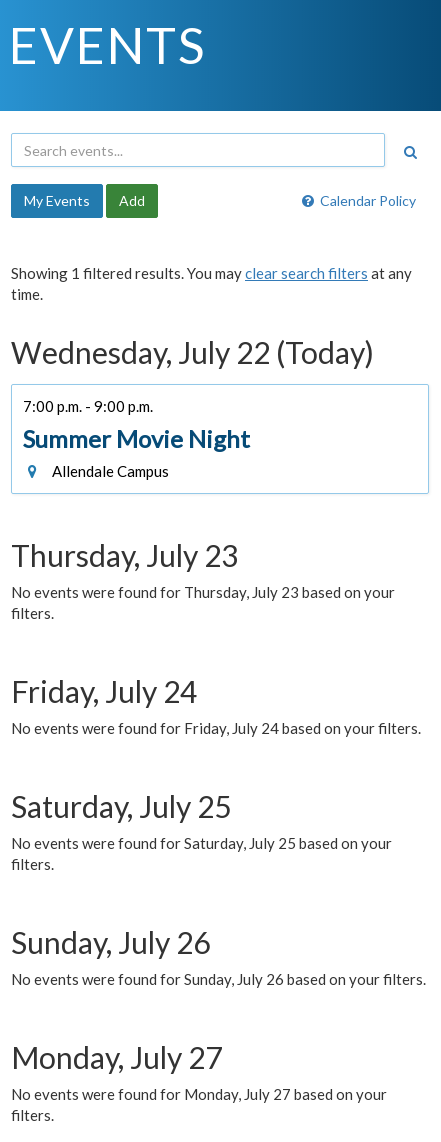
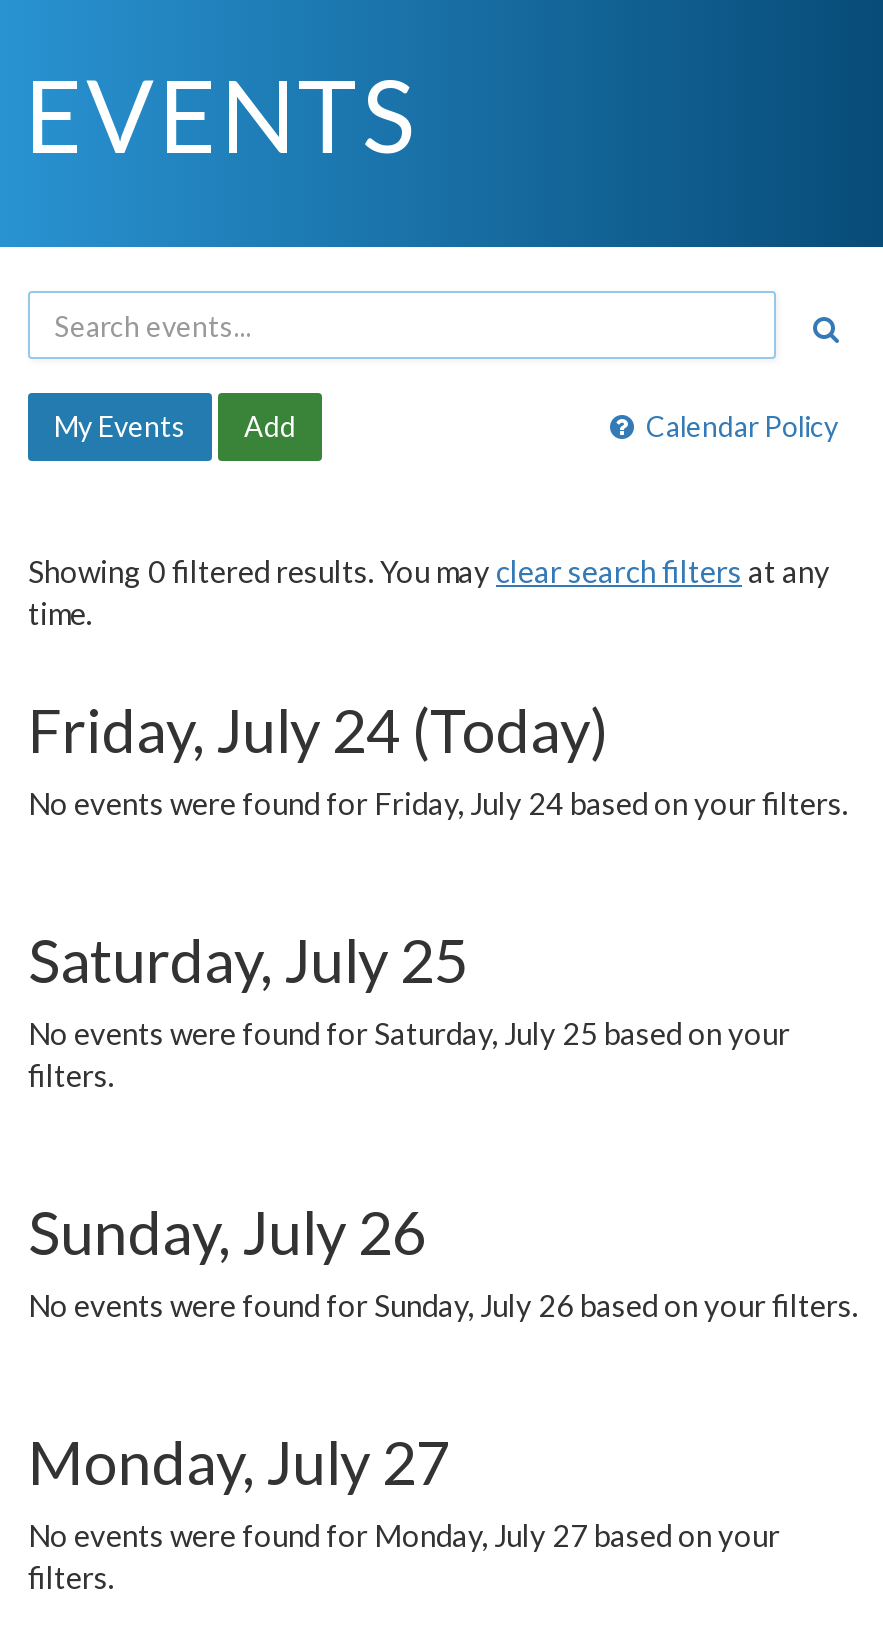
- Showing 1 filtered results. You may clear search filters at any
+ Showing 0 filtered results. You may clear search filters at any

- Wednesday, July 22 (Today)
- 7:00 p.m. - 9:00 p.m.
- Summer Movie Night
- Allendale Campus
- Thursday, July 23
- No events were found for Thursday, July 23 based on your
- filters.
- Friday, July 24
+ Friday, July 24 (Today)
